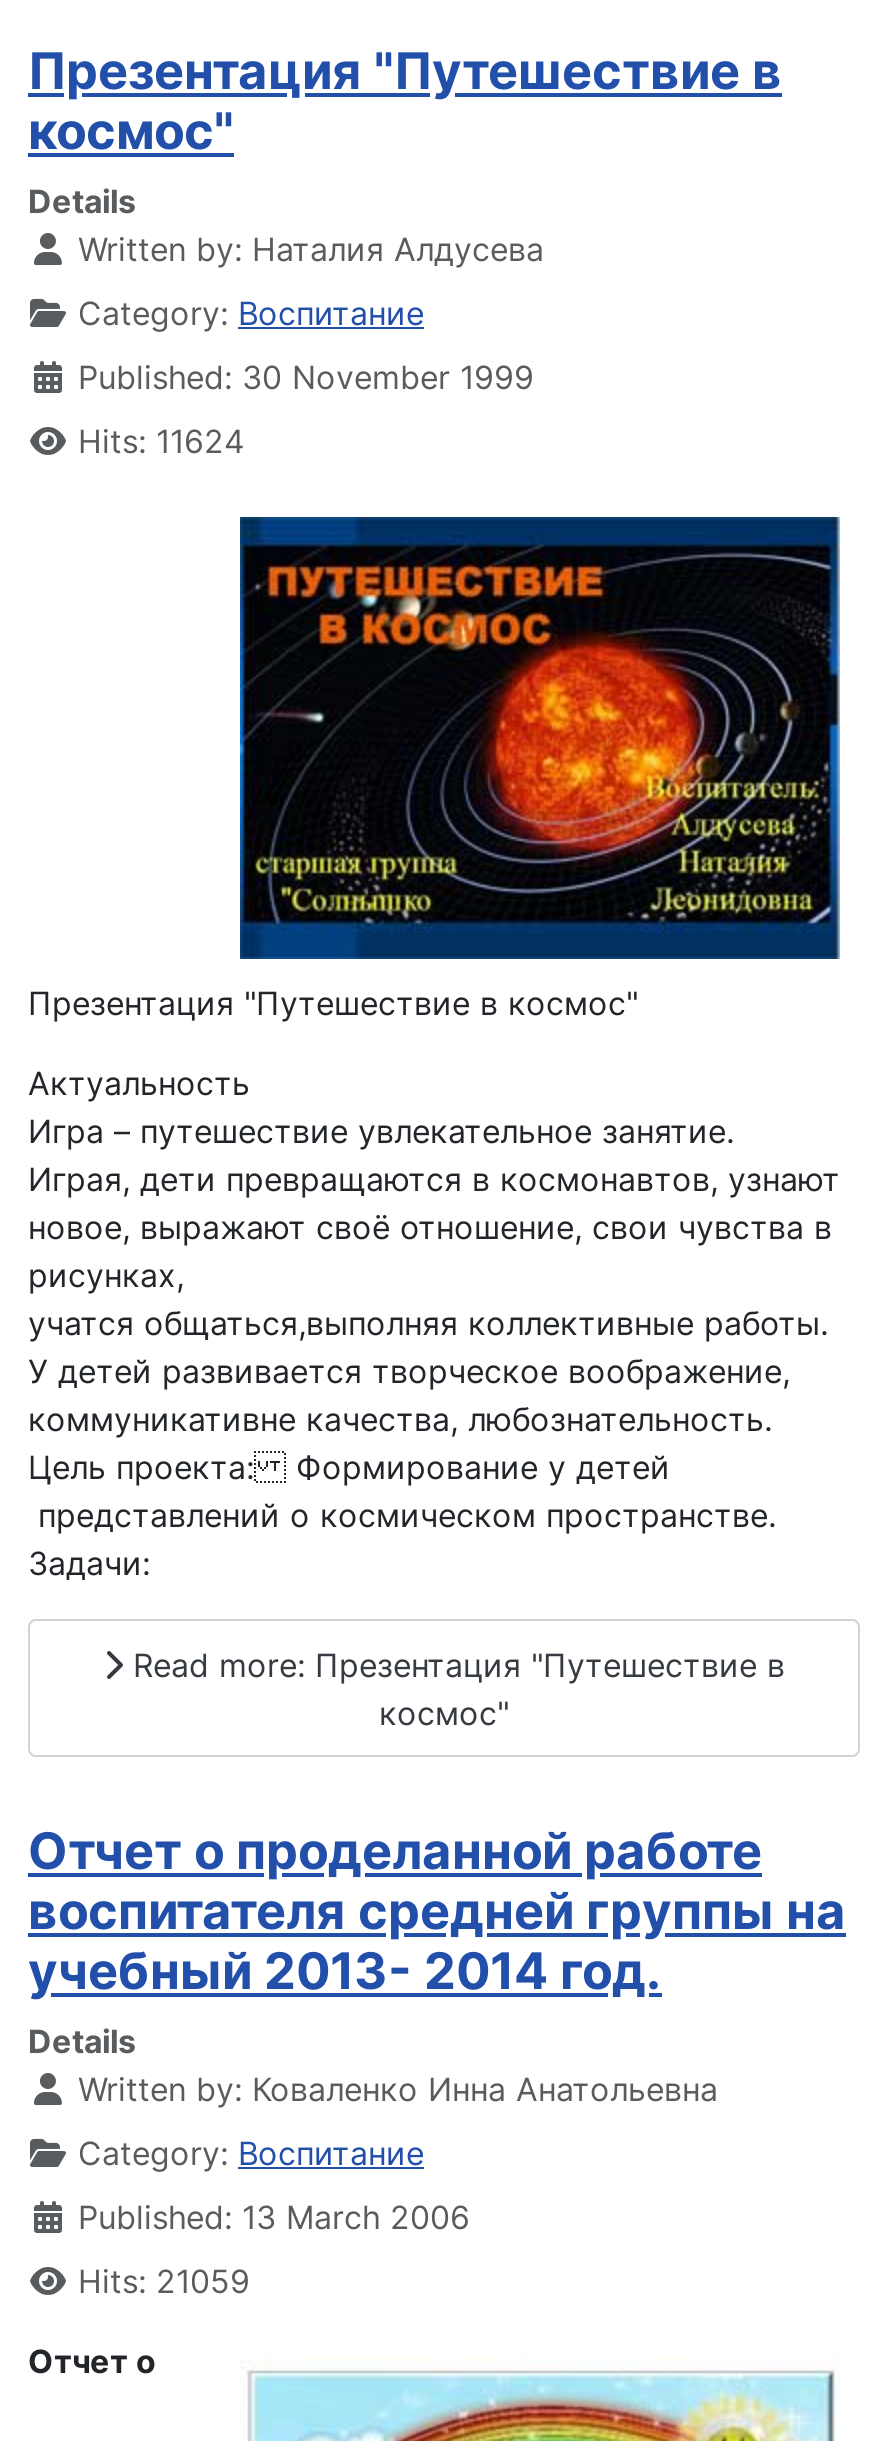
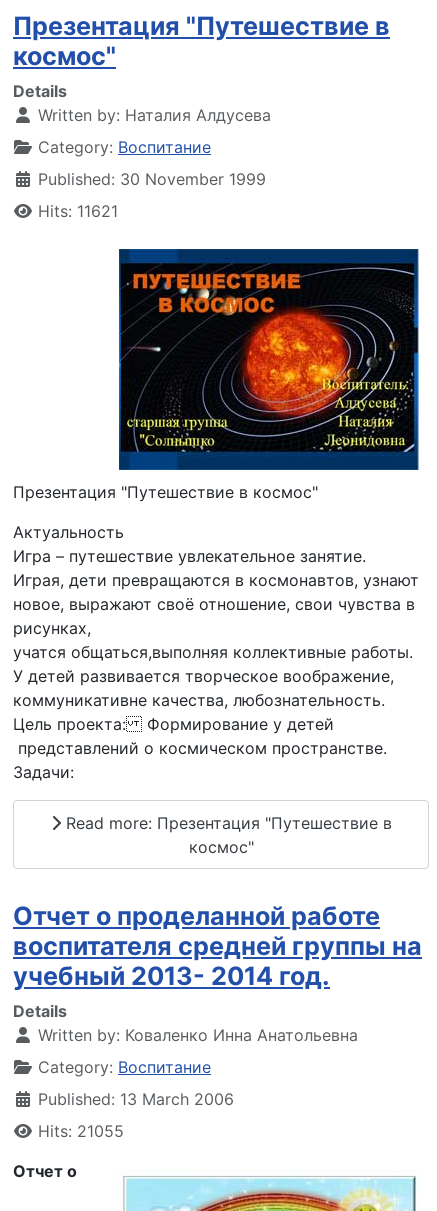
- Hits: 11624
+ Hits: 11621

- Hits: 21059
+ Hits: 21055
